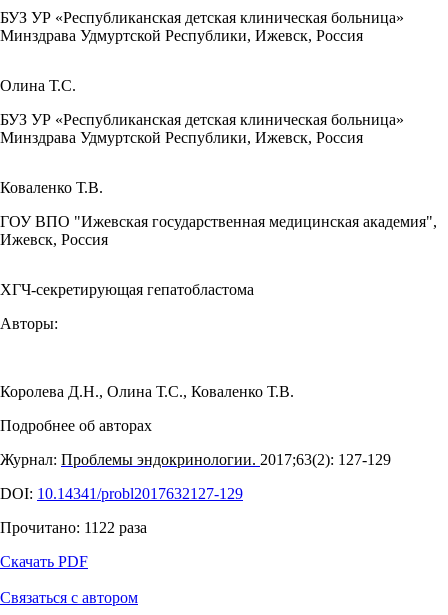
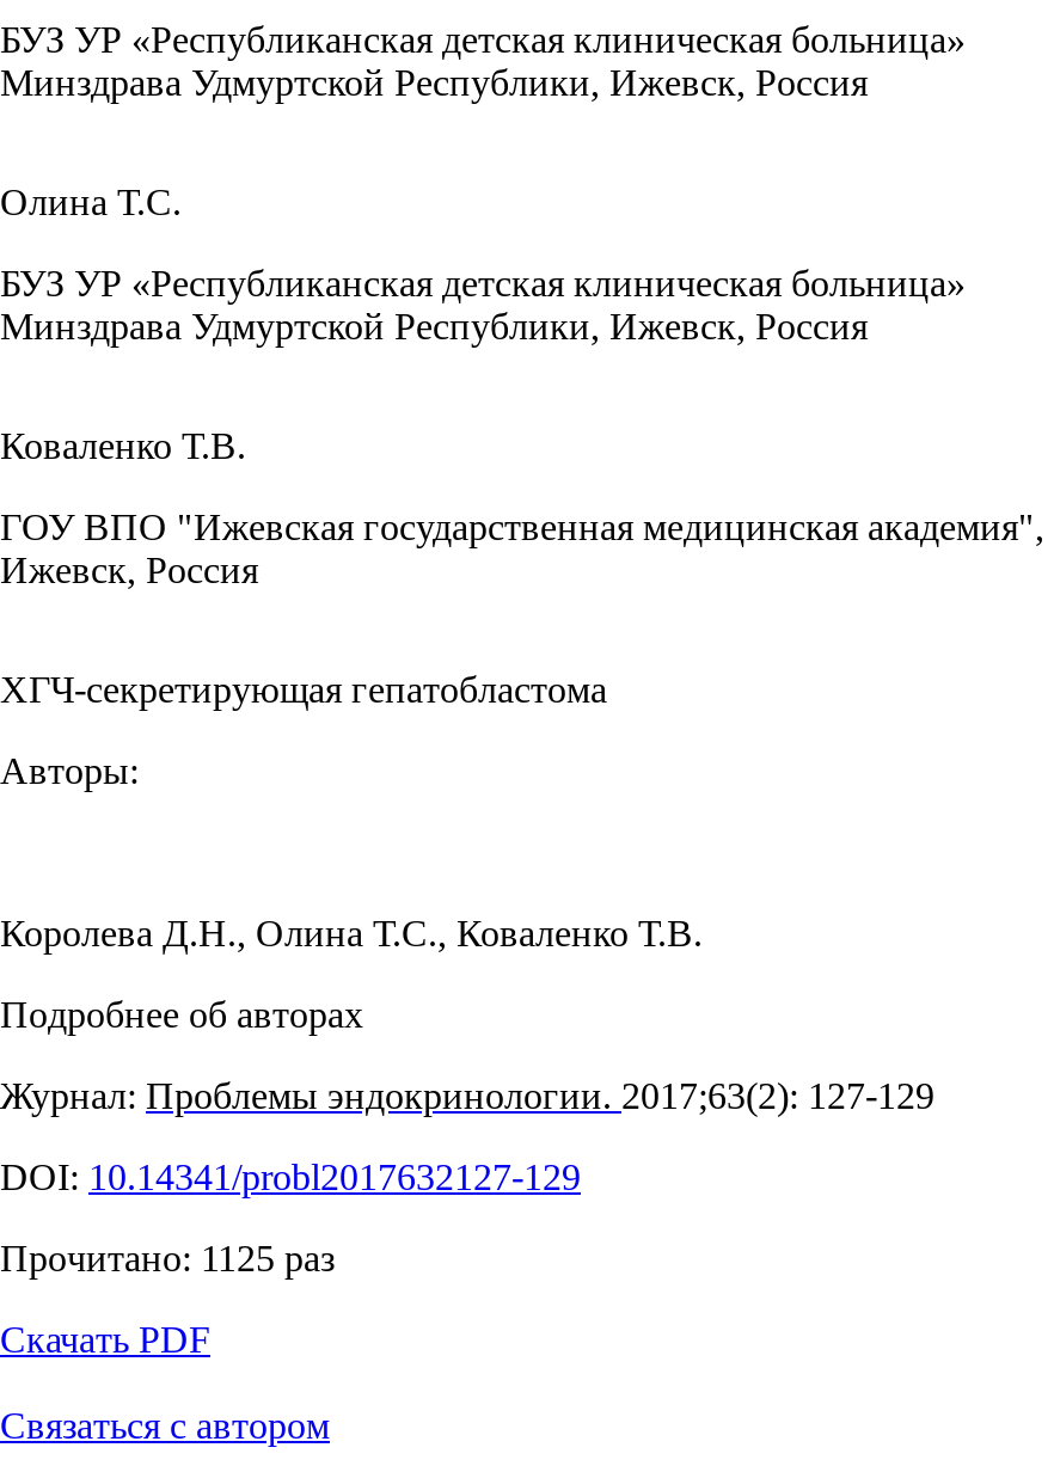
- Прочитано: 1122 раза
+ Прочитано: 1125 раз
